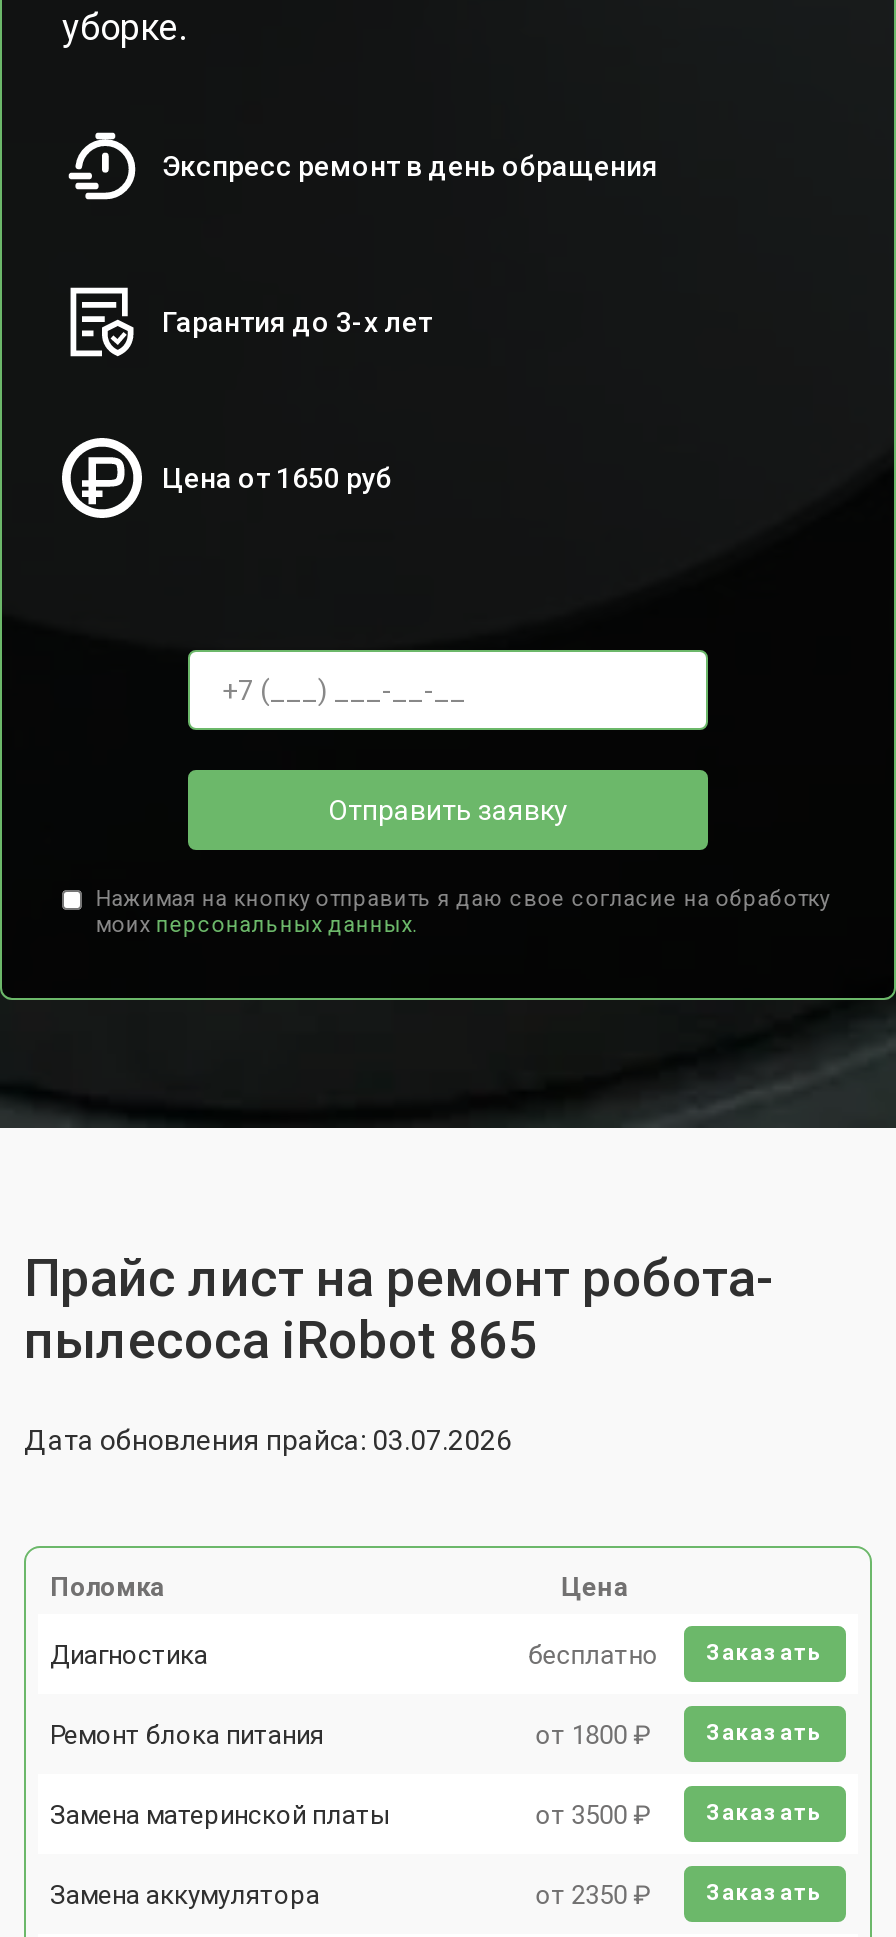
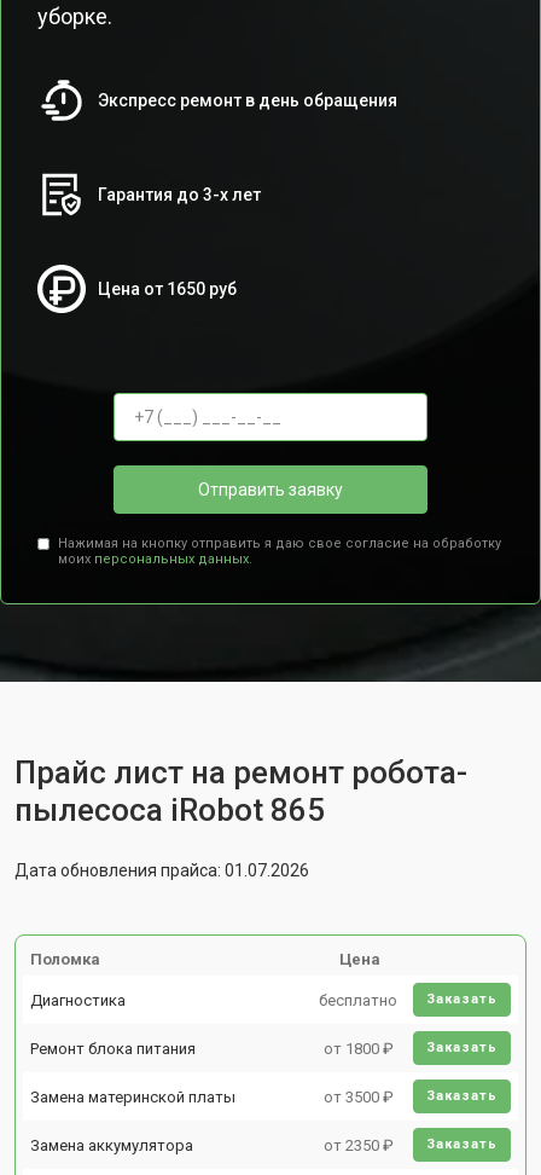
- Дата обновления прайса: 03.07.2026
+ Дата обновления прайса: 01.07.2026
